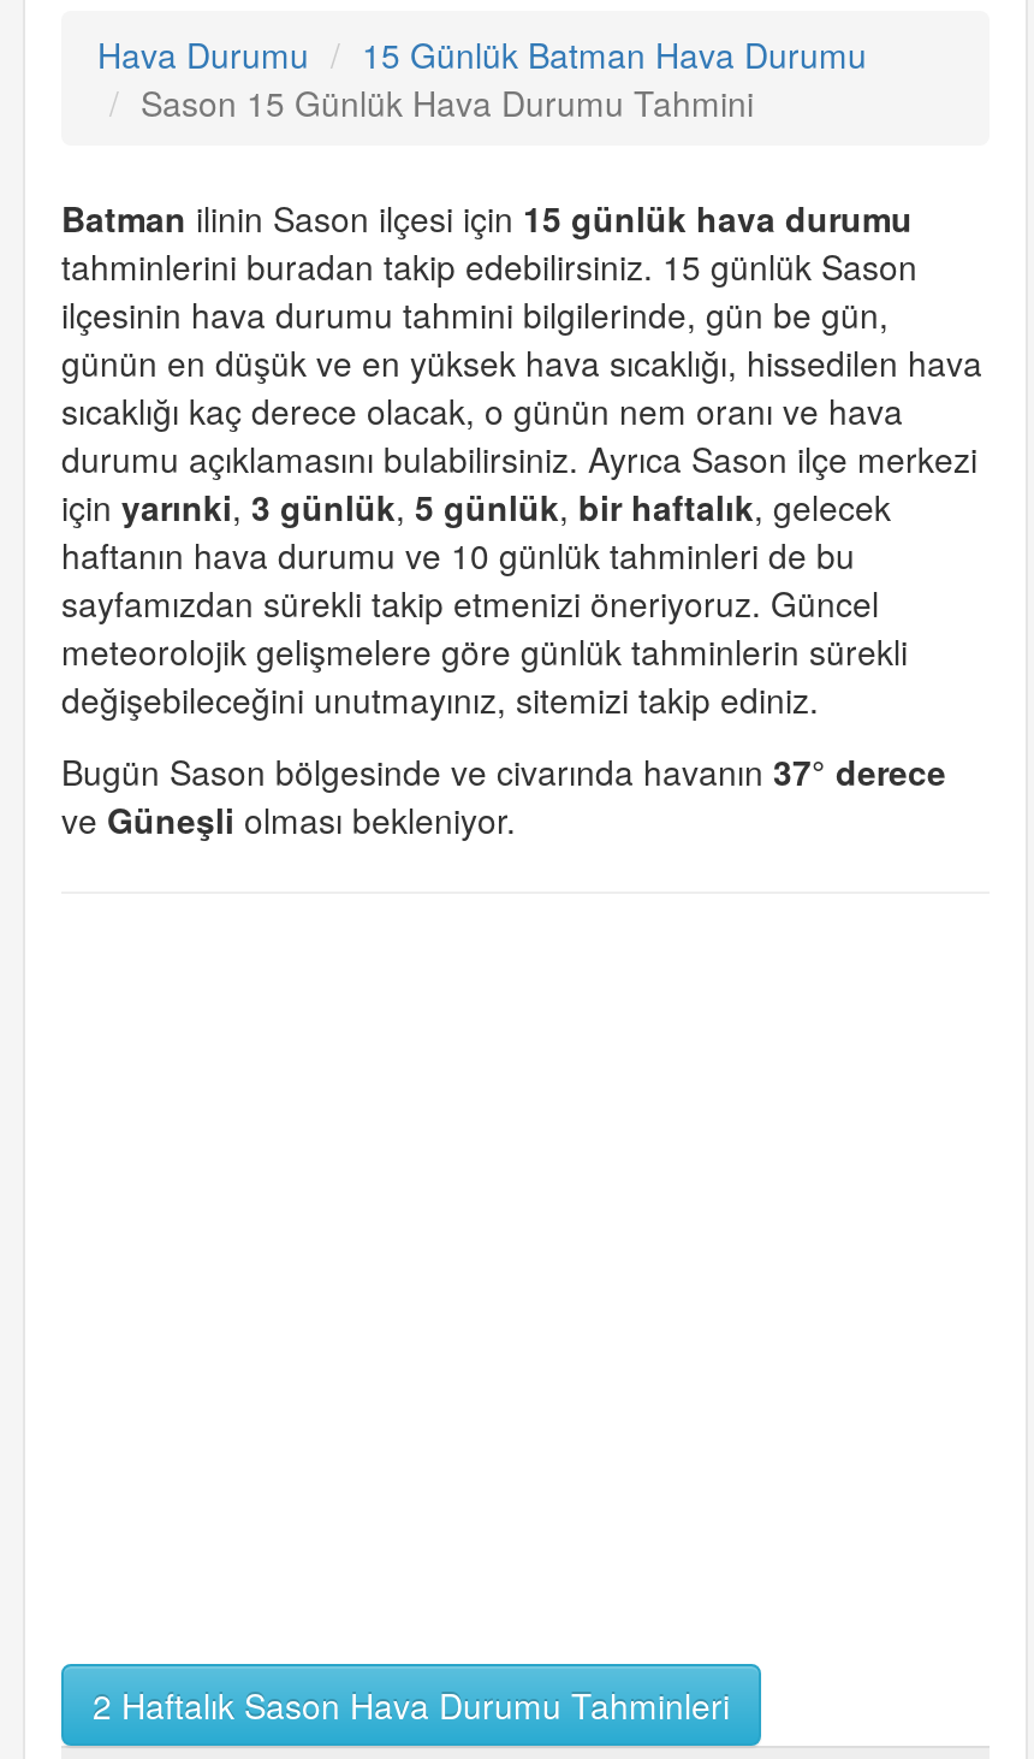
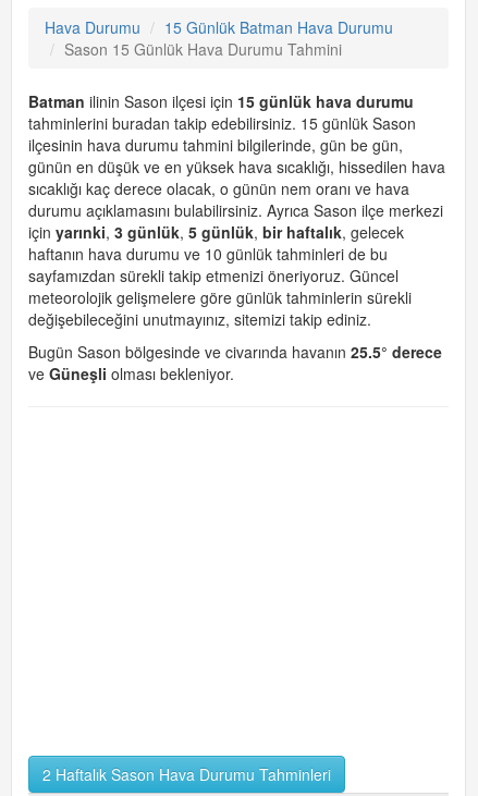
- Bugün Sason bölgesinde ve civarında havanın 37° derece
+ Bugün Sason bölgesinde ve civarında havanın 25.5° derece
